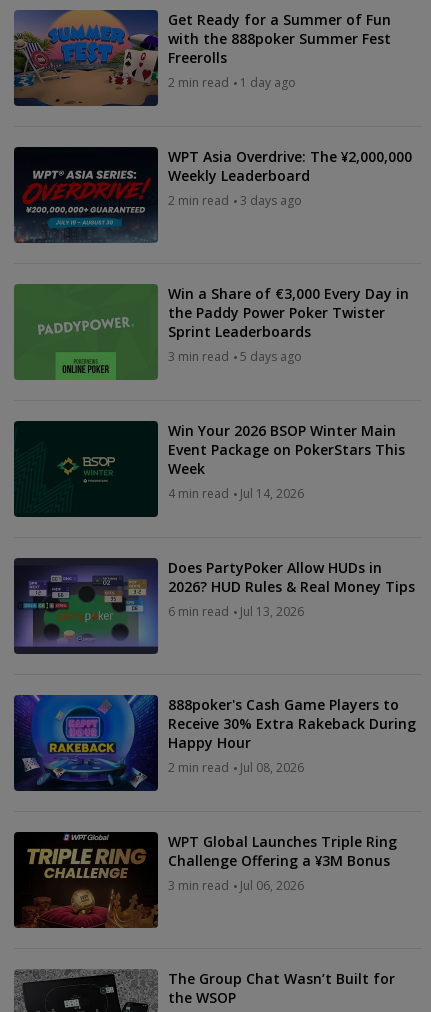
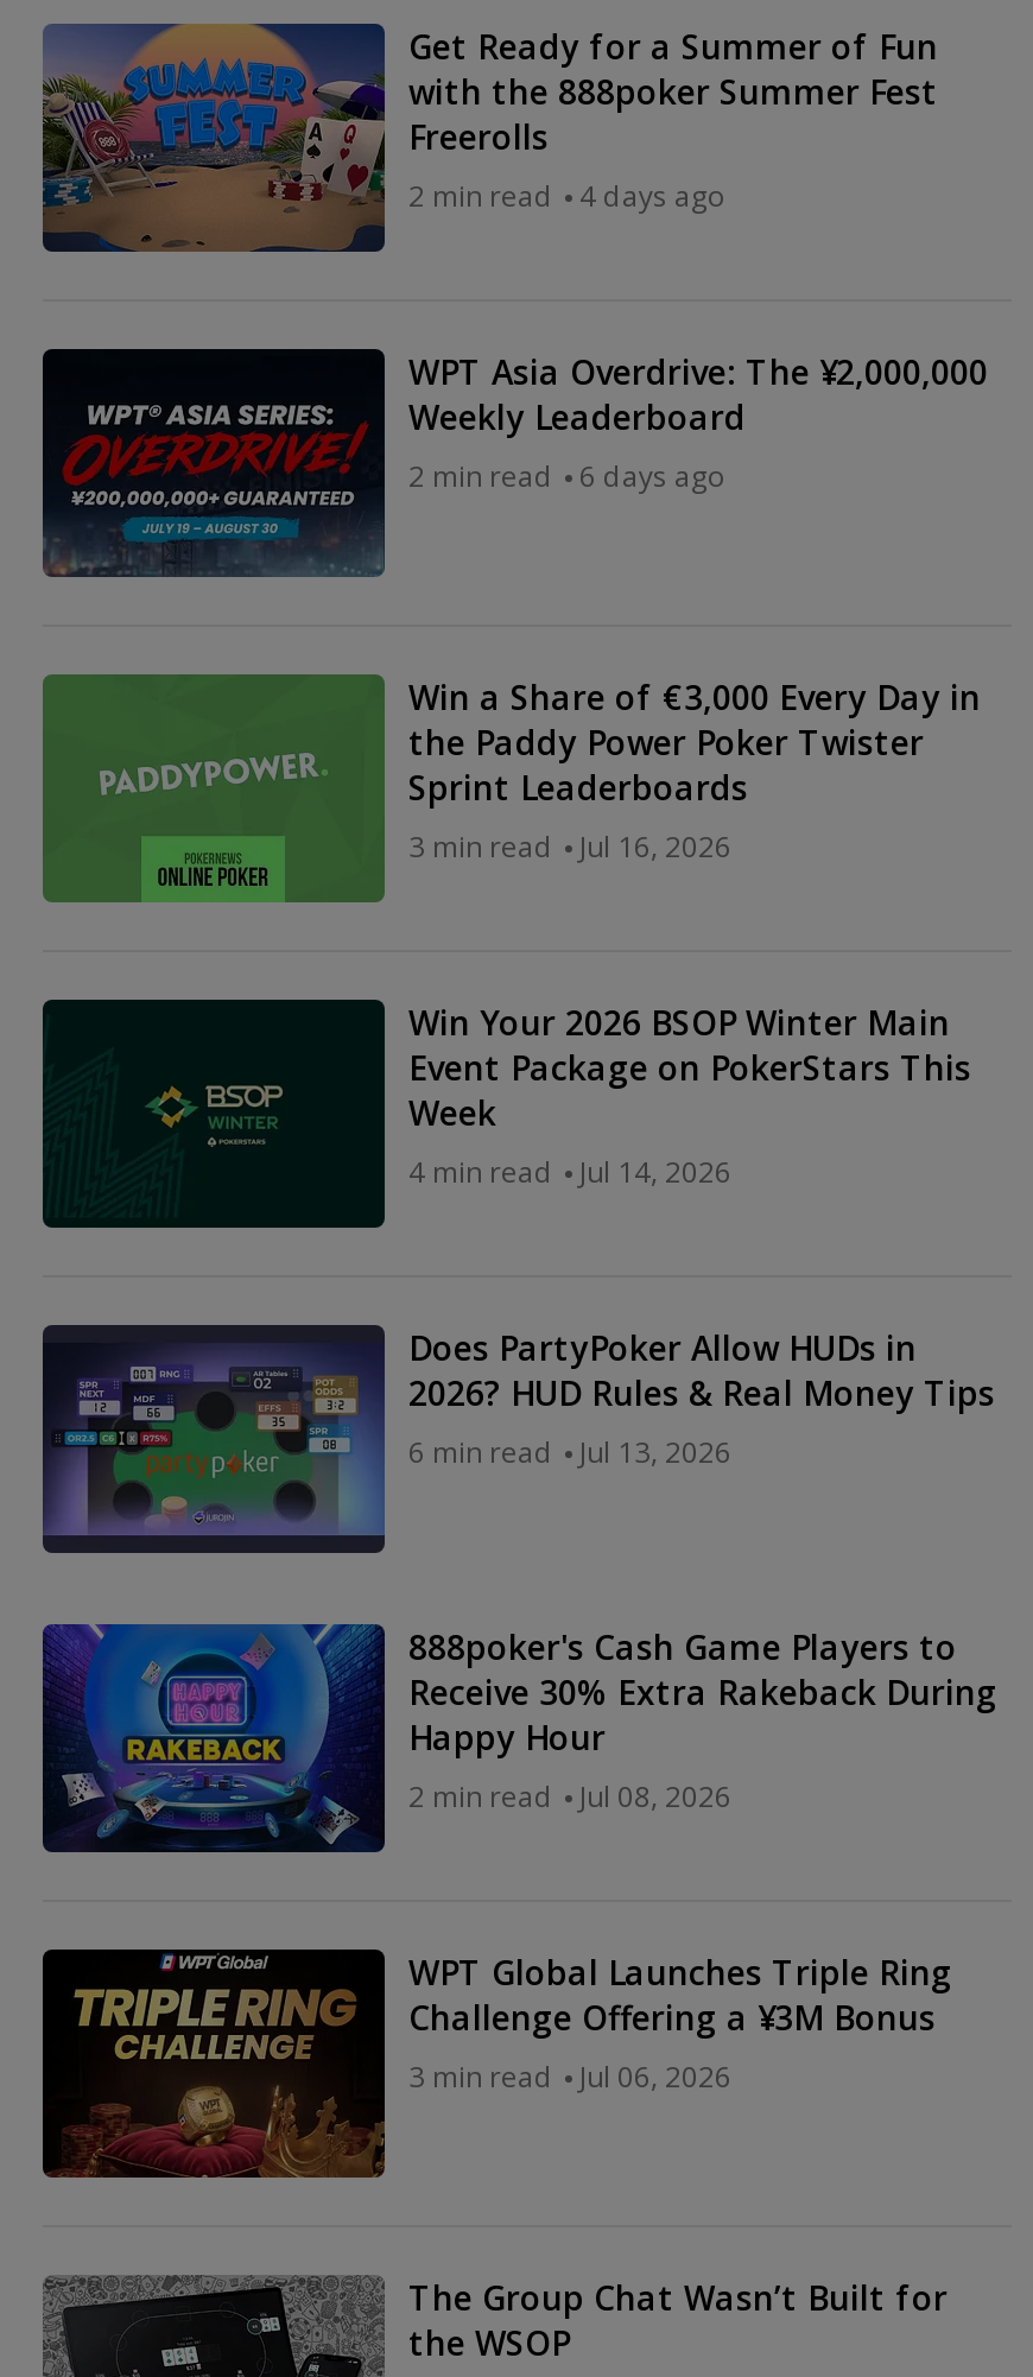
- 2 min read 1 day ago
+ 2 min read 4 days ago

- 2 min read 3 days ago
+ 2 min read 6 days ago

- 3 min read 5 days ago
+ 3 min read Jul 16, 2026
